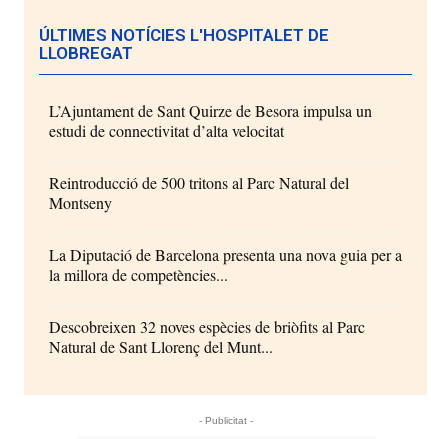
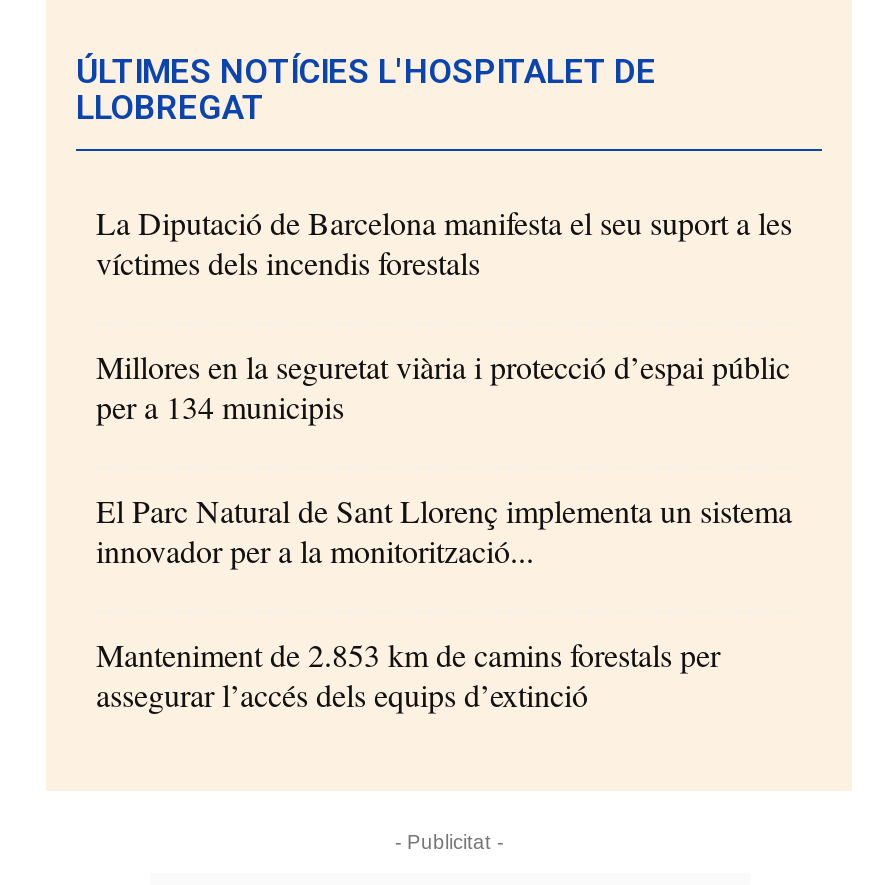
- L’Ajuntament de Sant Quirze de Besora impulsa un
- estudi de connectivitat d’alta velocitat
+ La Diputació de Barcelona manifesta el seu suport a les
+ víctimes dels incendis forestals

- Reintroducció de 500 tritons al Parc Natural del
- Montseny
+ Millores en la seguretat viària i protecció d’espai públic
+ per a 134 municipis

- La Diputació de Barcelona presenta una nova guia per a
- la millora de competències...
+ El Parc Natural de Sant Llorenç implementa un sistema
+ innovador per a la monitorització...

- Descobreixen 32 noves espècies de briòfits al Parc
- Natural de Sant Llorenç del Munt...
+ Manteniment de 2.853 km de camins forestals per
+ assegurar l’accés dels equips d’extinció
